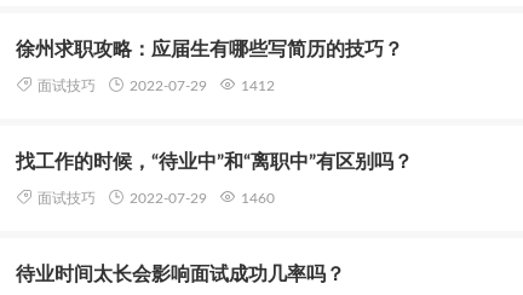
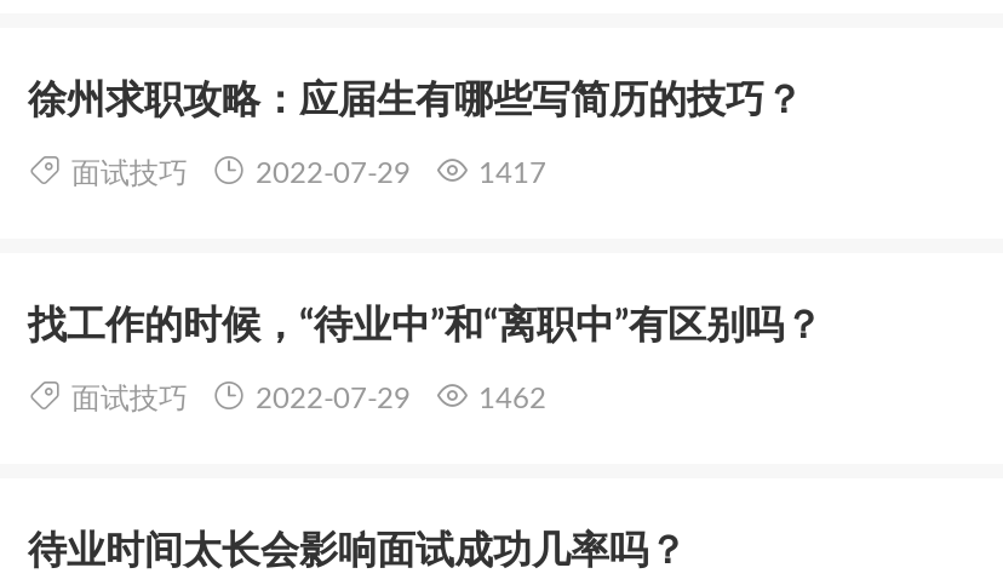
- 1412
+ 1417

- 1460
+ 1462
